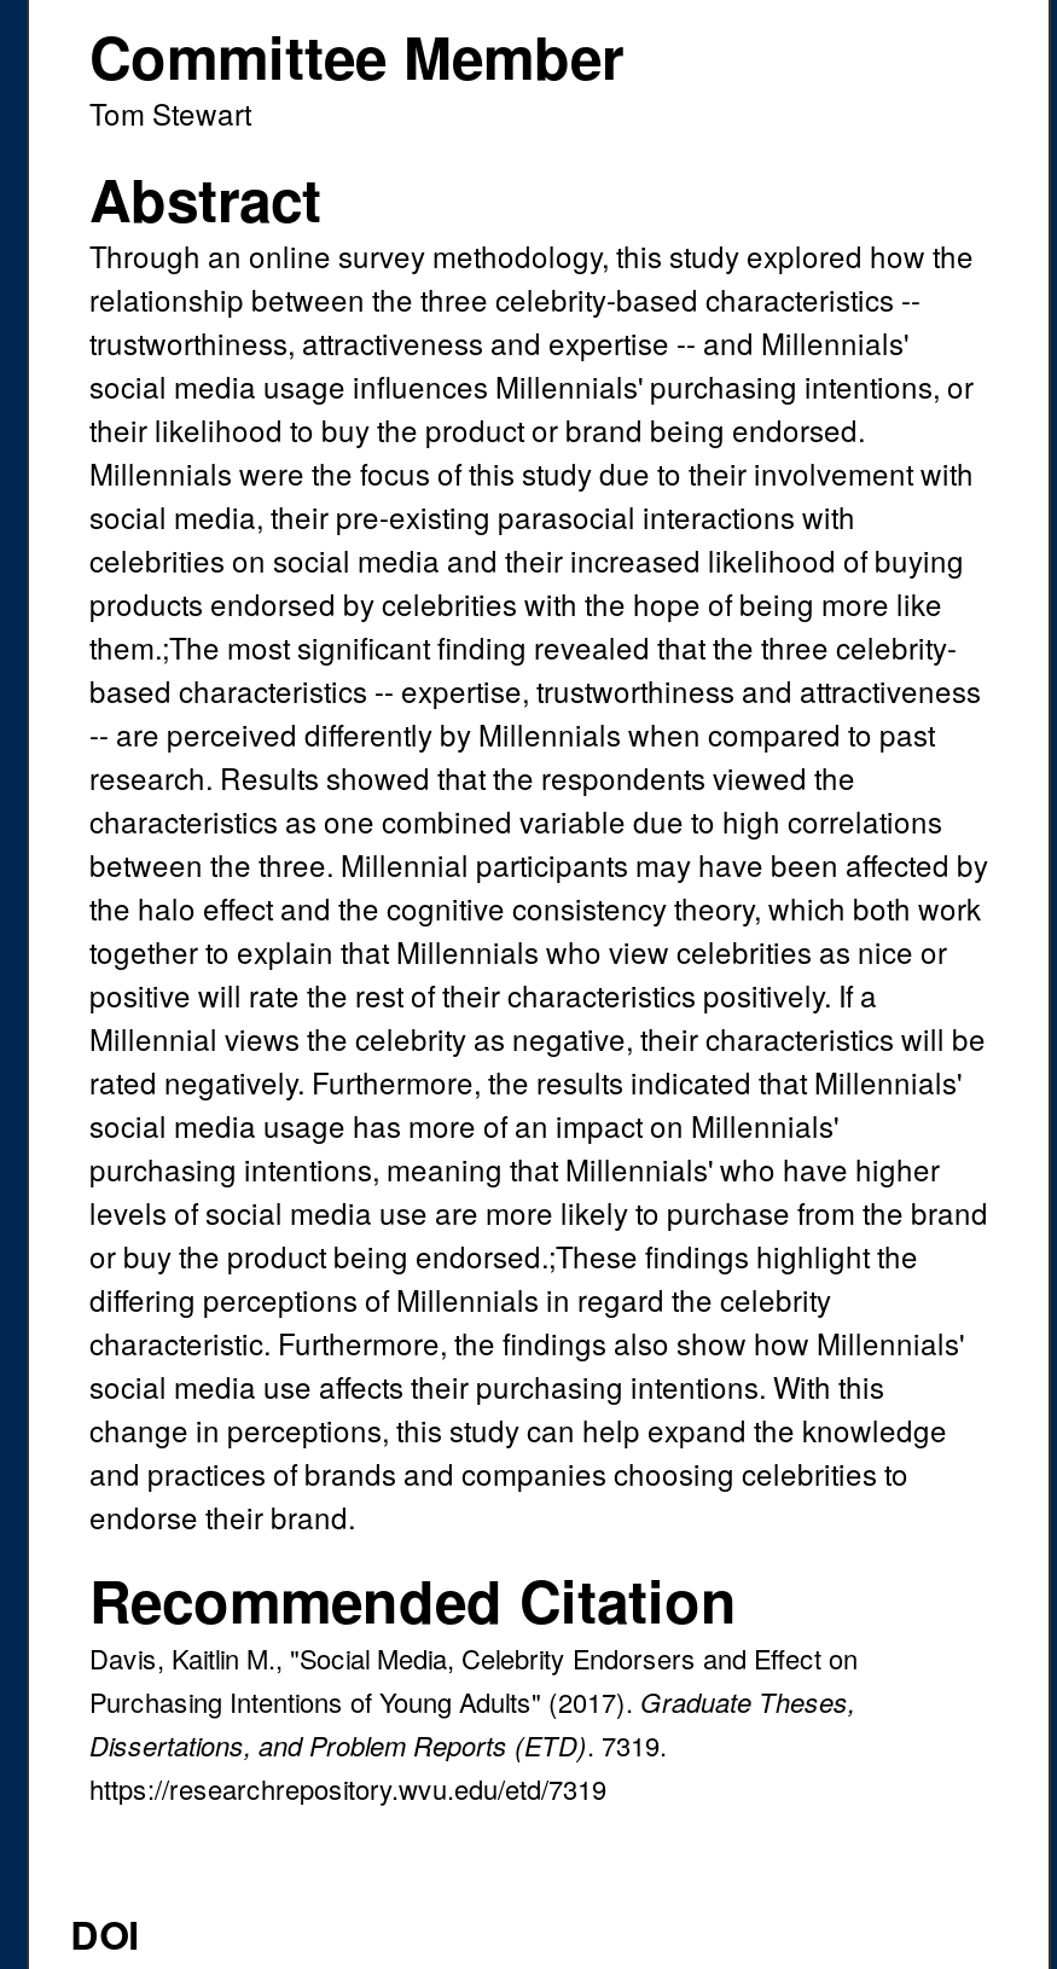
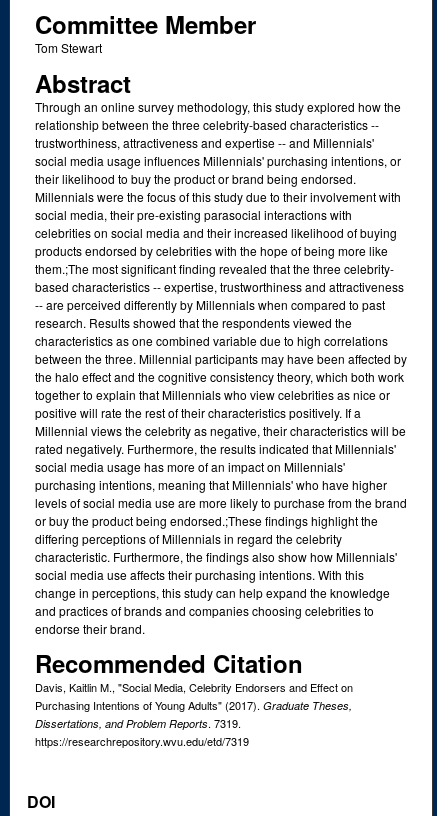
- Dissertations, and Problem Reports (ETD). 7319.
+ Dissertations, and Problem Reports. 7319.
